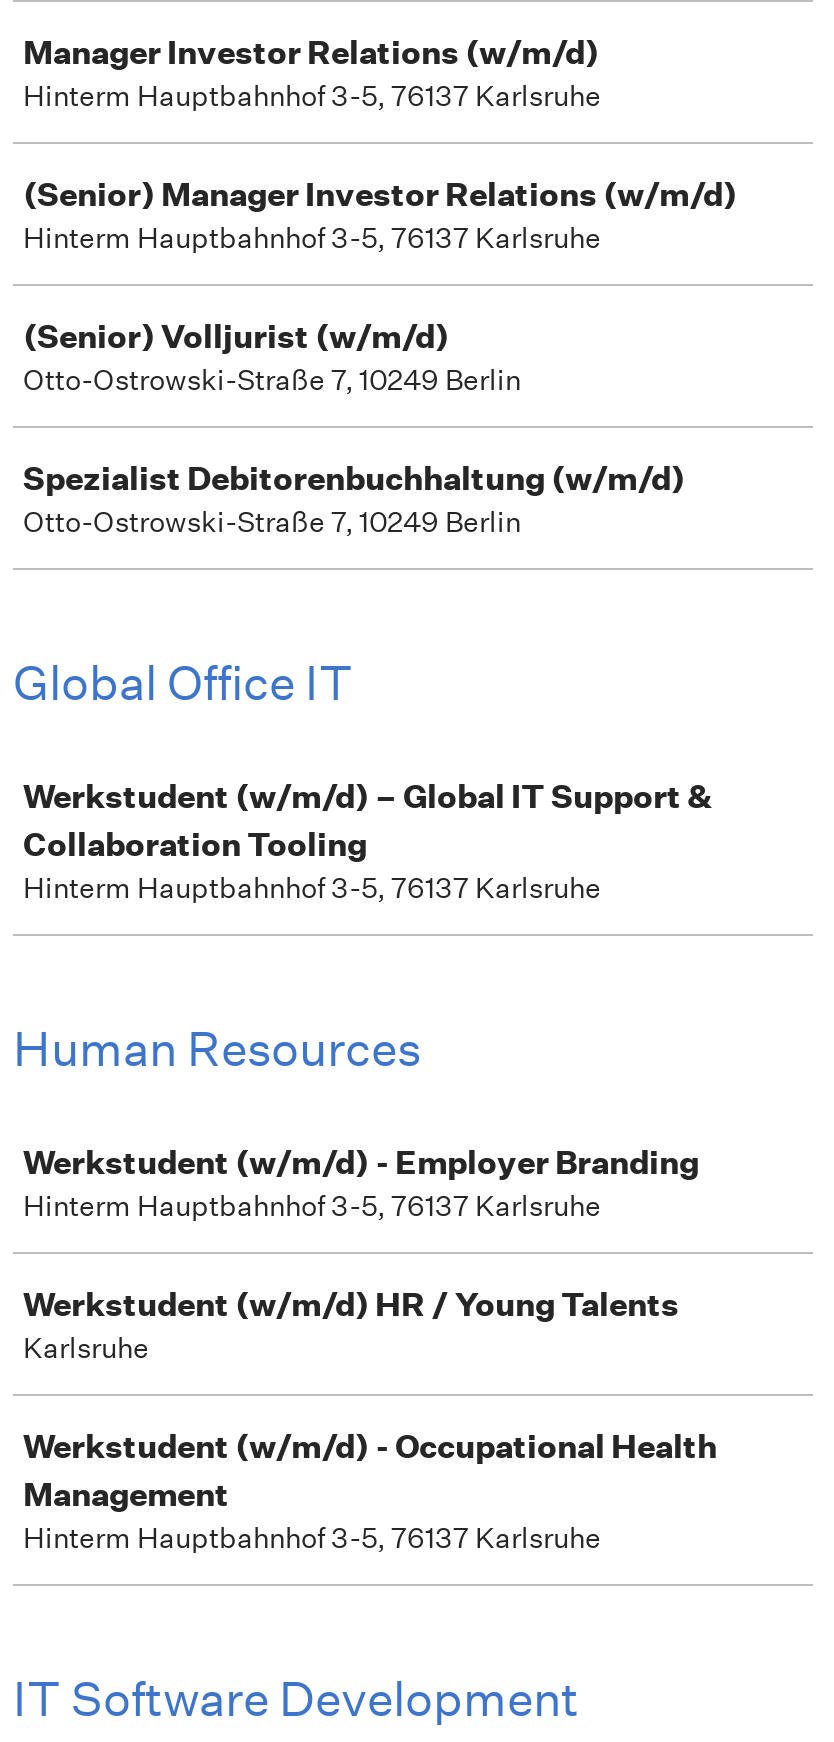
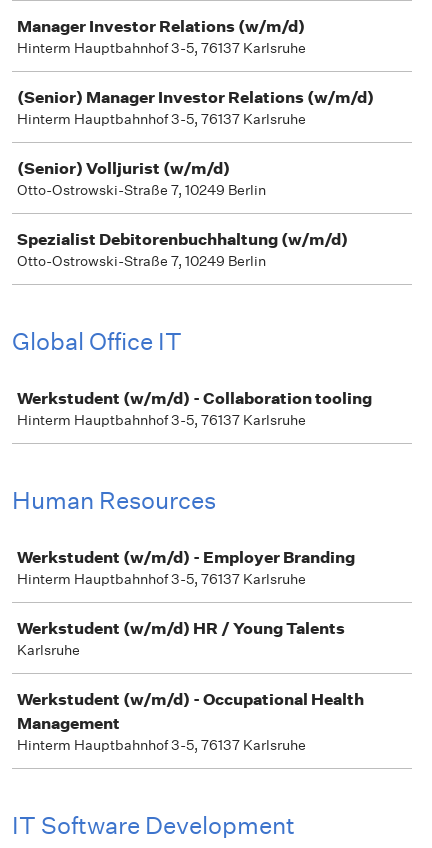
- Werkstudent (w/m/d) – Global IT Support &
- Collaboration Tooling
+ Werkstudent (w/m/d) - Collaboration tooling
